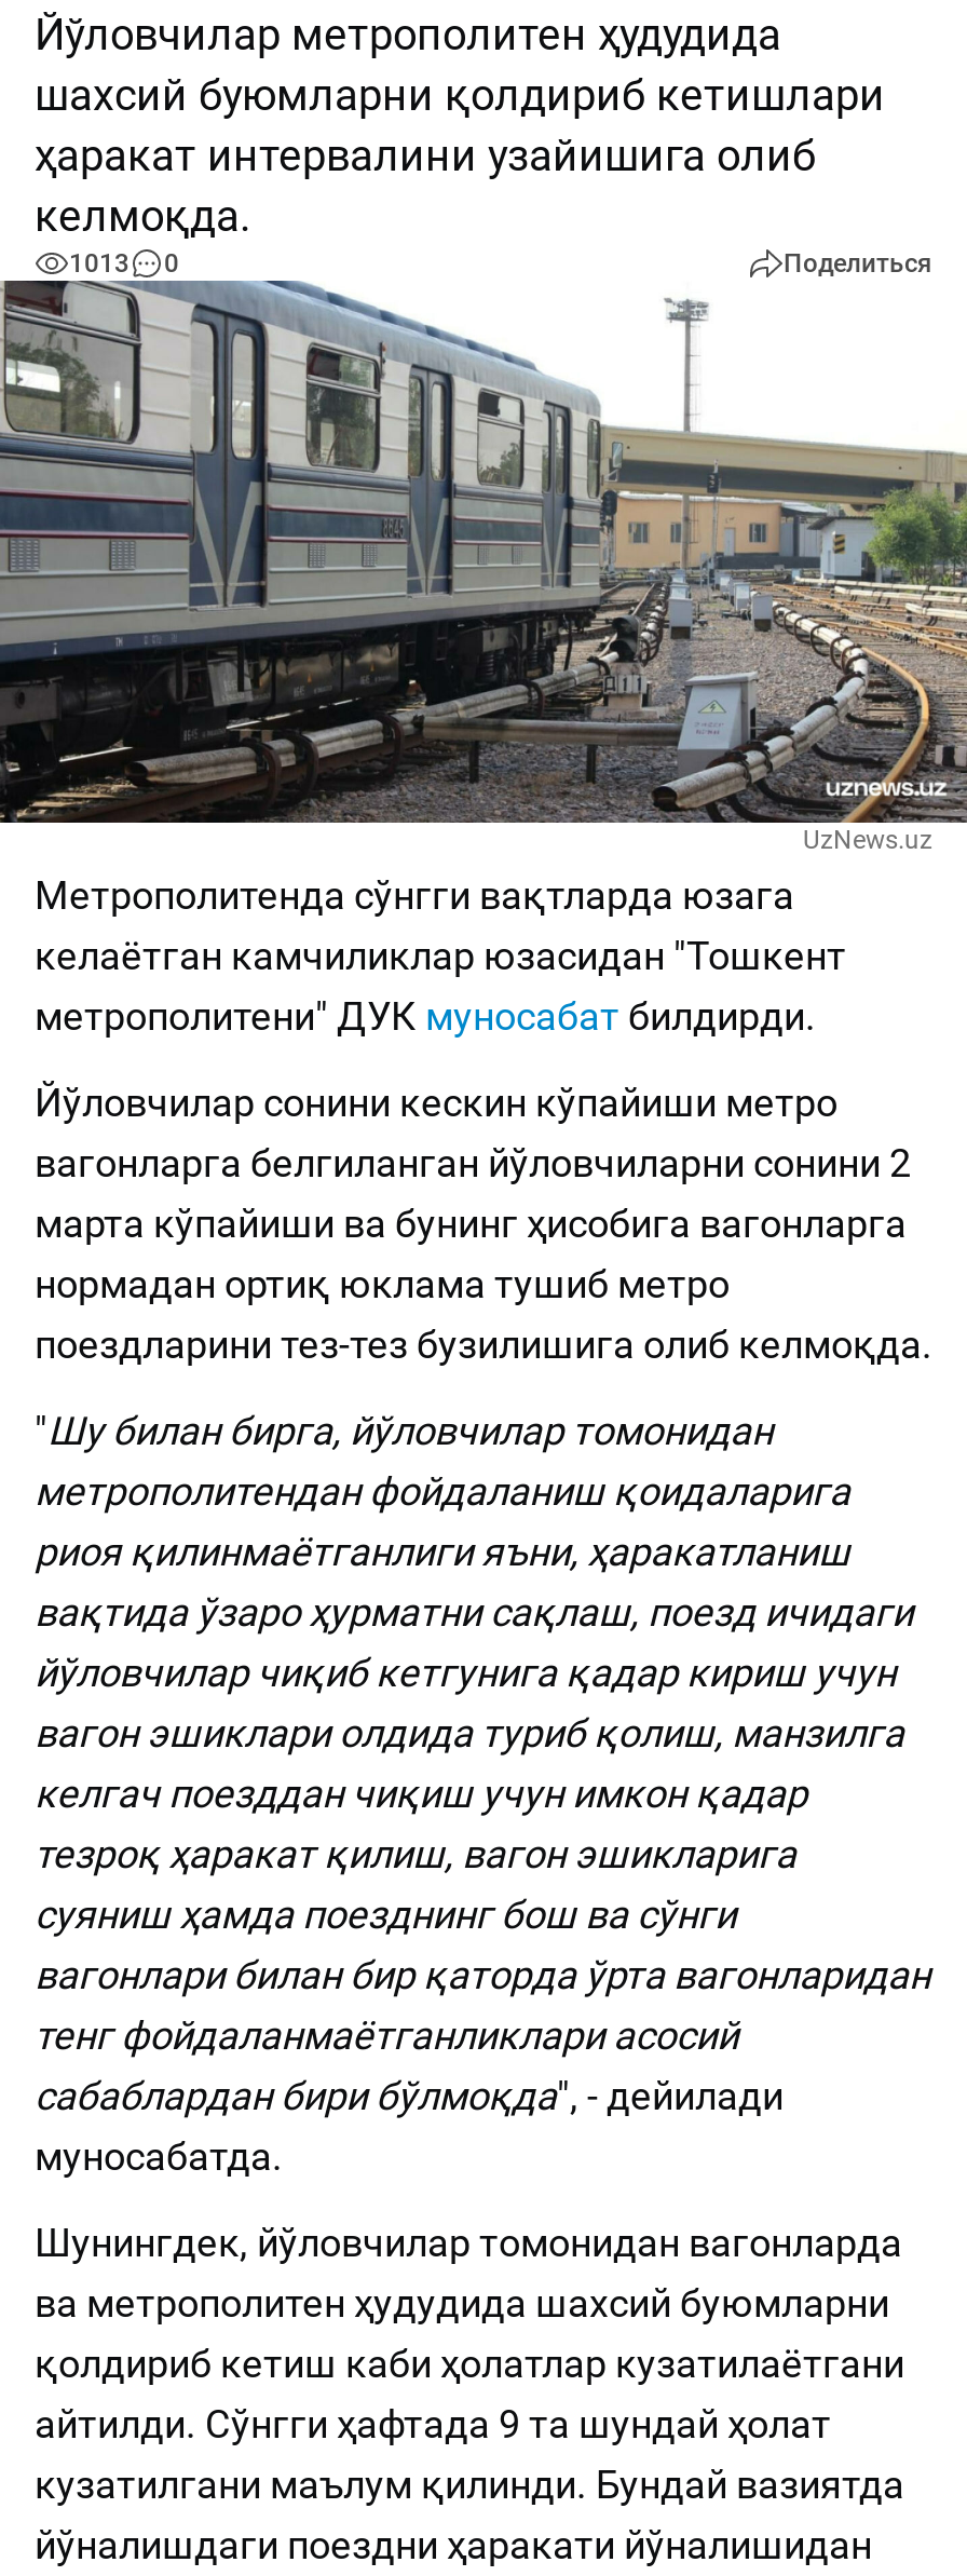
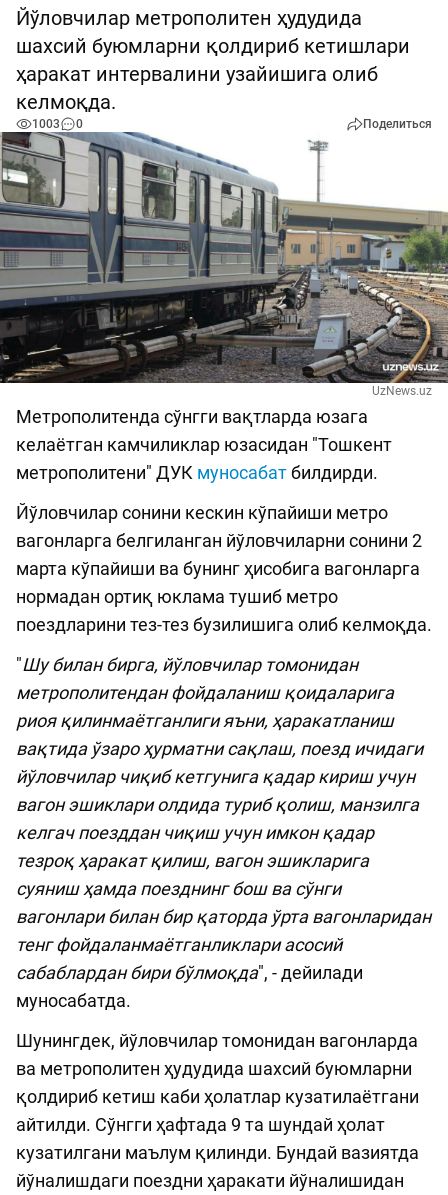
- 1013 0
+ 1003 0
